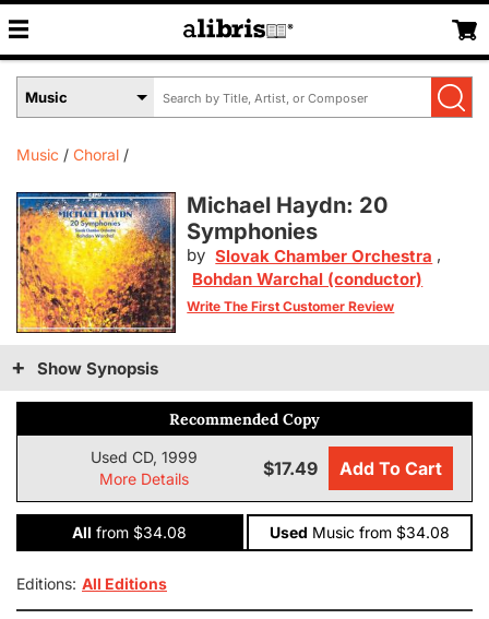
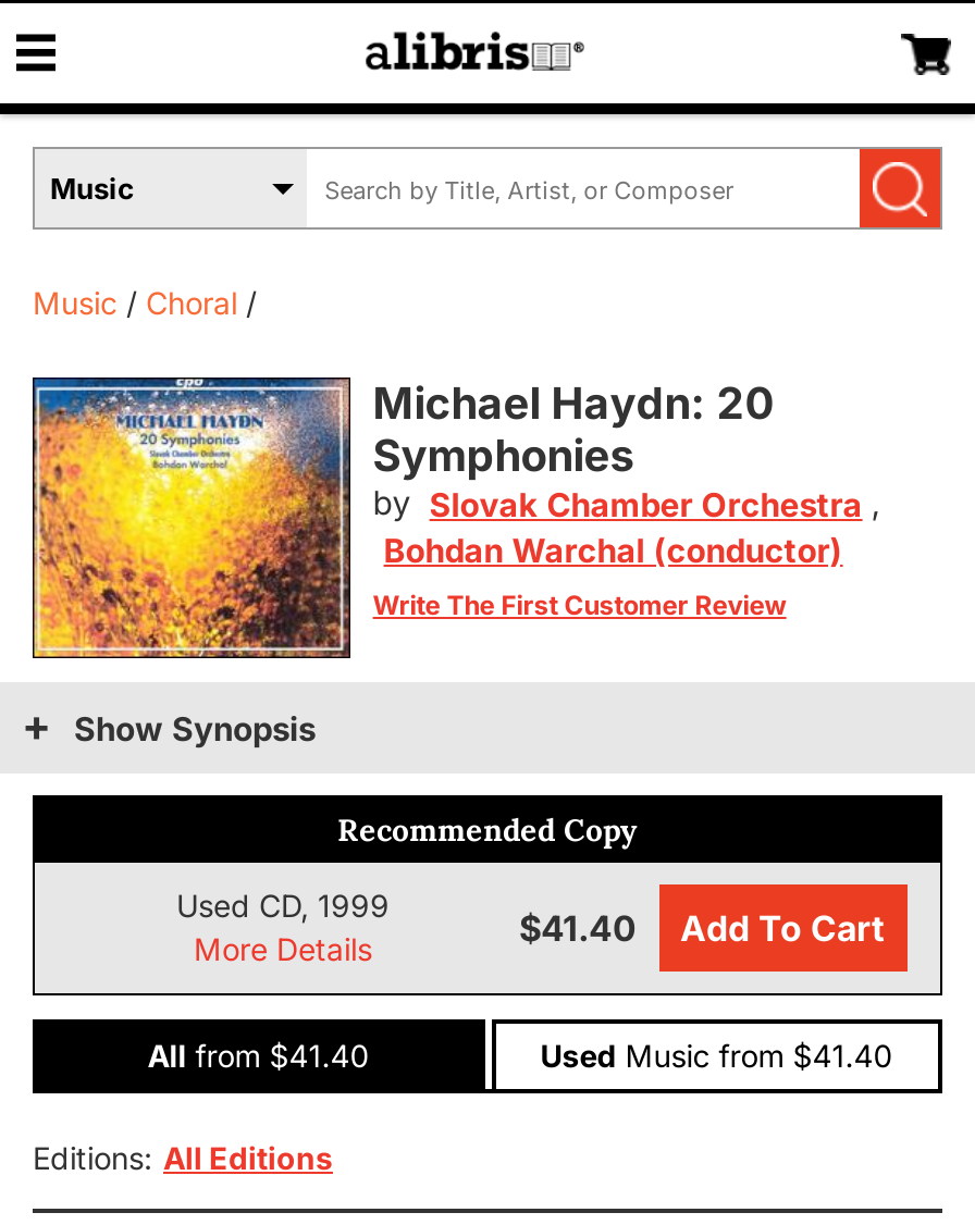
- $17.49 Add To Cart
+ $41.40 Add To Cart

- All from $34.08
+ All from $41.40

- Used Music from $34.08
+ Used Music from $41.40
